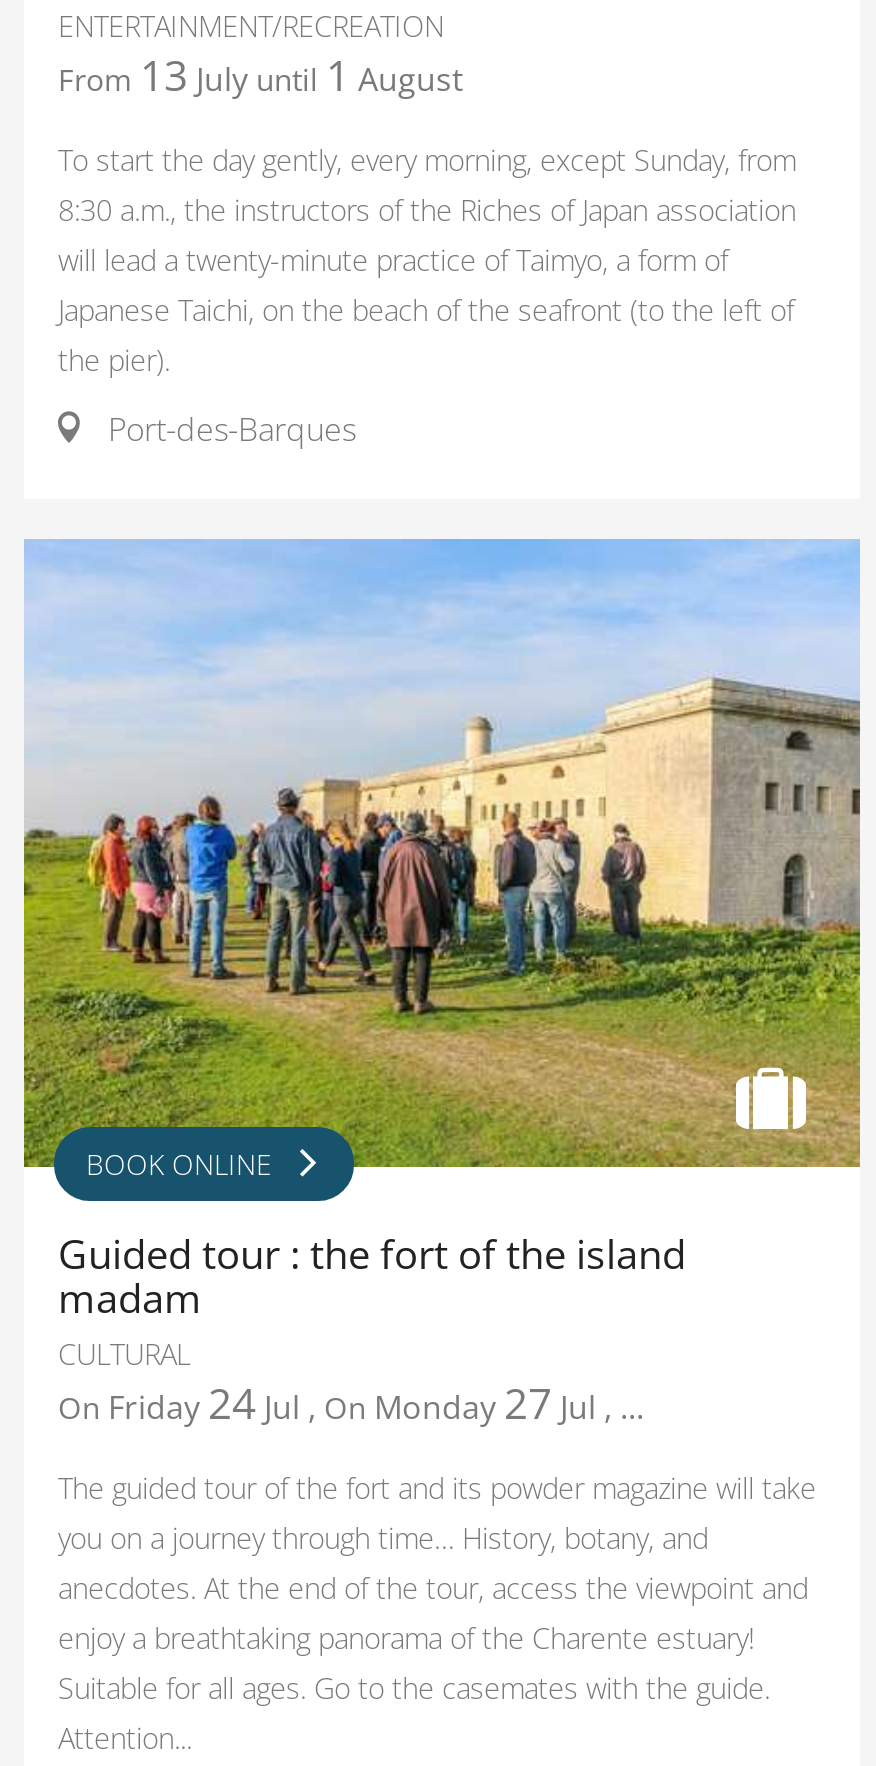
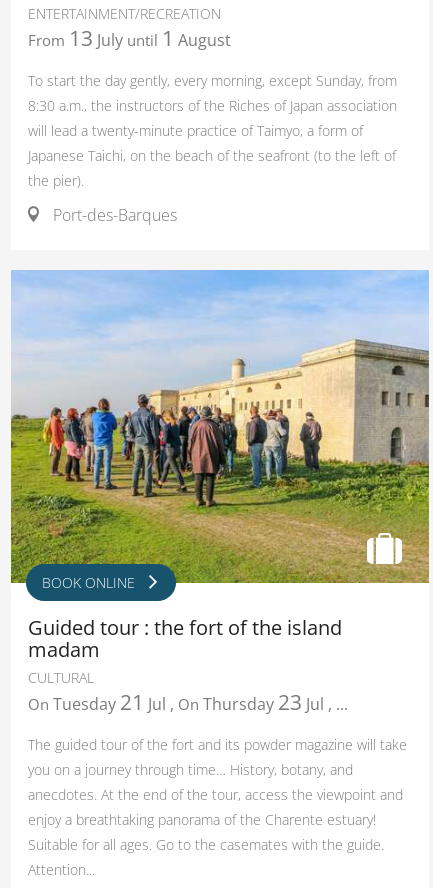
- On Friday 24 Jul, On Monday 27 Jul,...
+ On Tuesday 21 Jul, On Thursday 23 Jul,...
